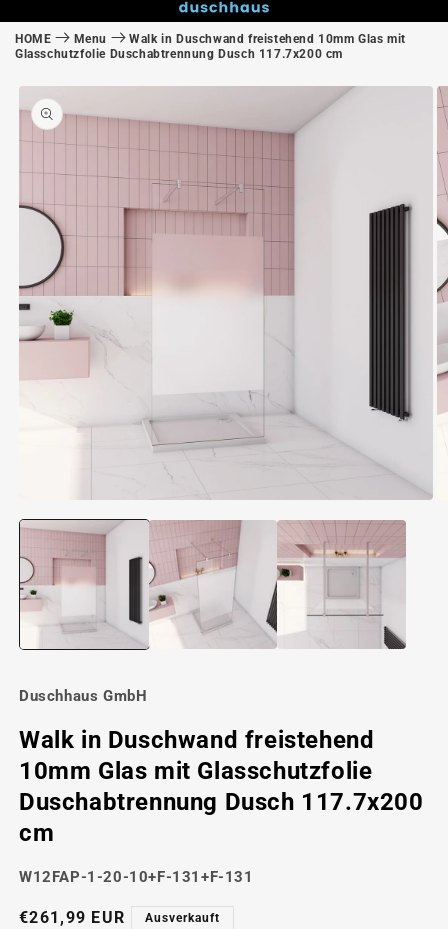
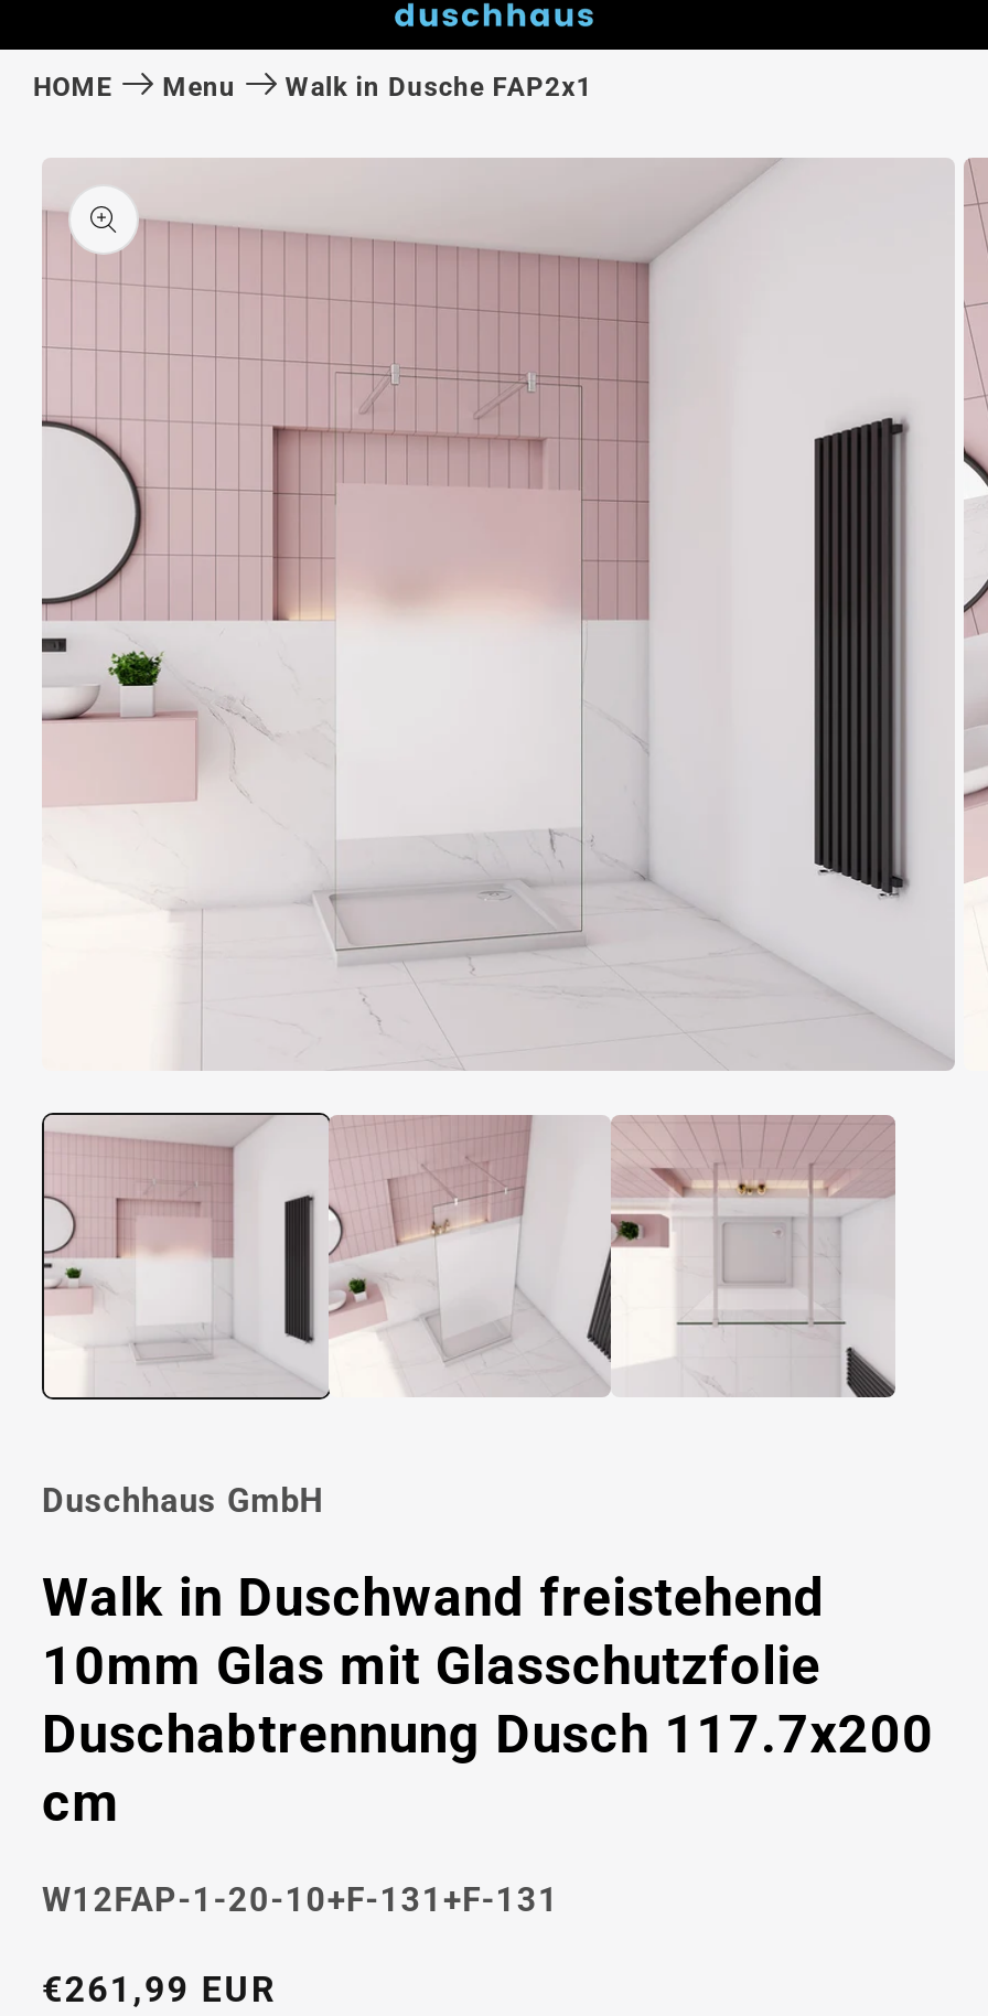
- Walk in Duschwand freistehend 10mm Glas mit
- Glasschutzfolie Duschabtrennung Dusch 117.7x200 cm
+ Walk in Dusche FAP2x1

- Ausverkauft
